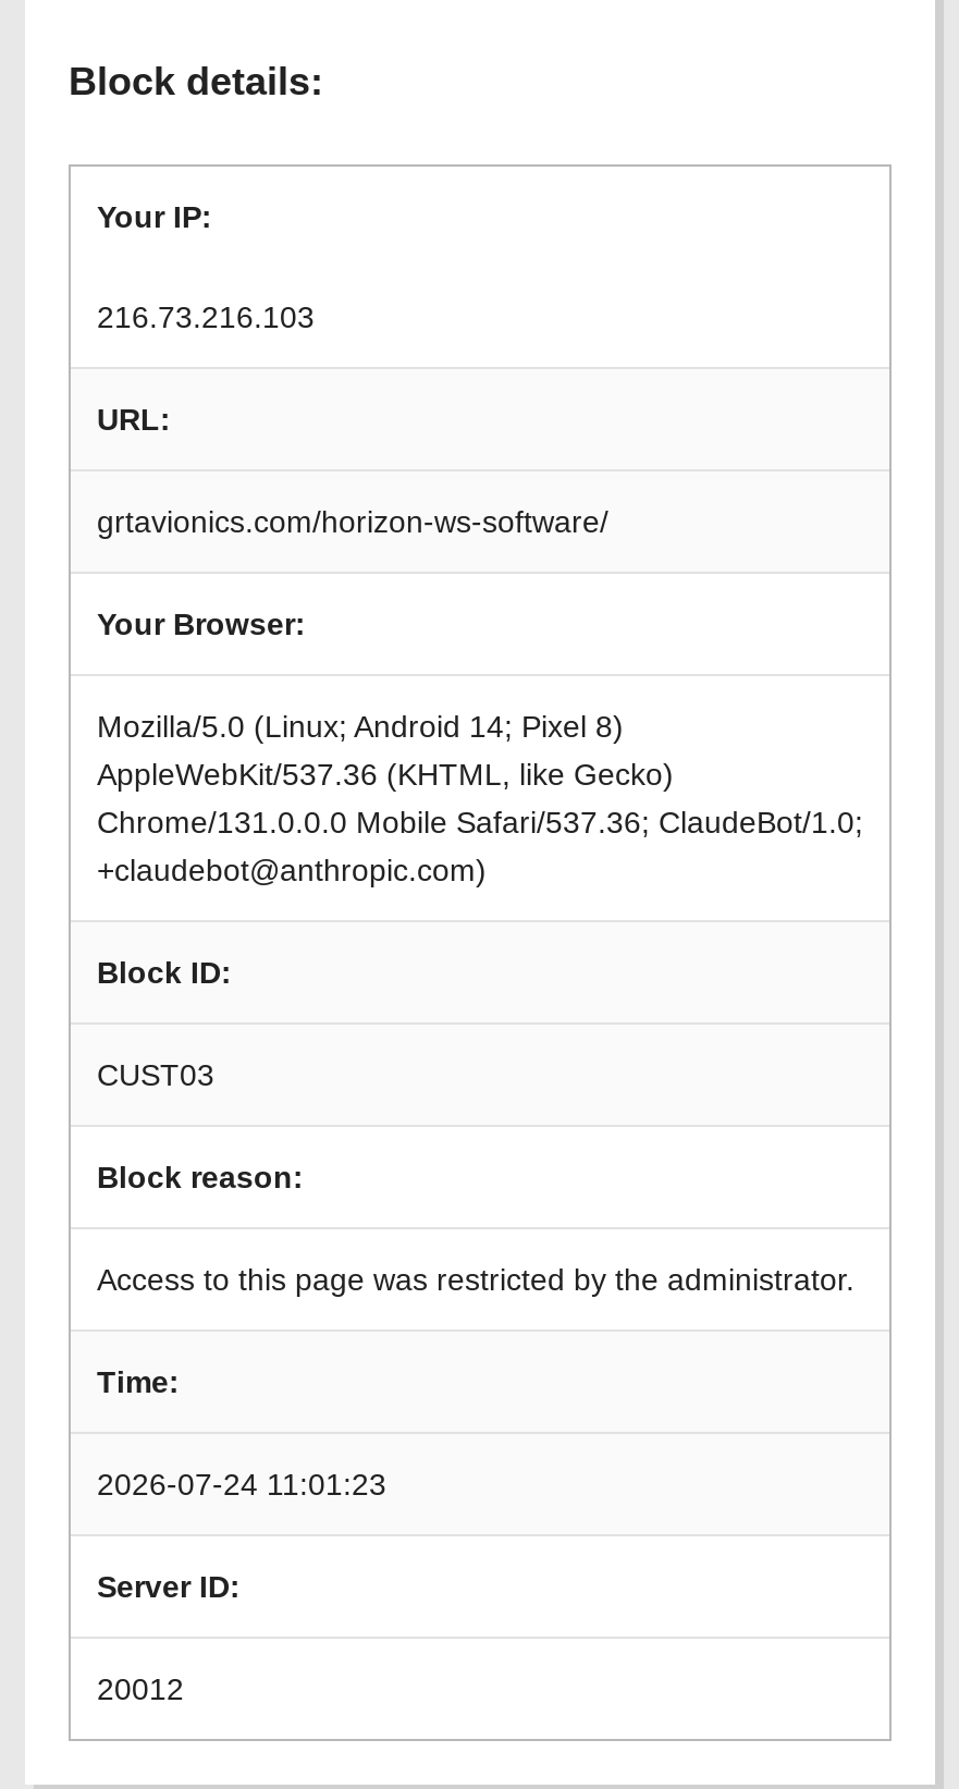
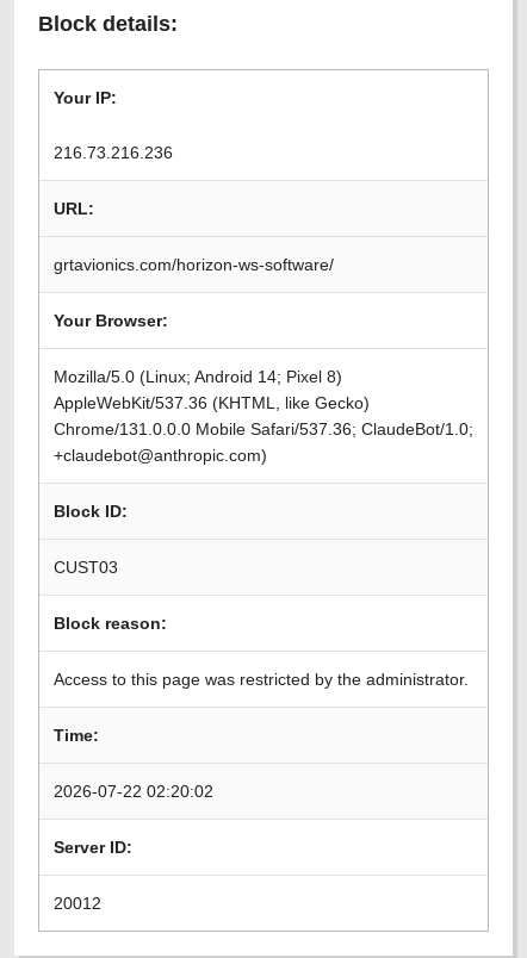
- 216.73.216.103
+ 216.73.216.236

- 2026-07-24 11:01:23
+ 2026-07-22 02:20:02
